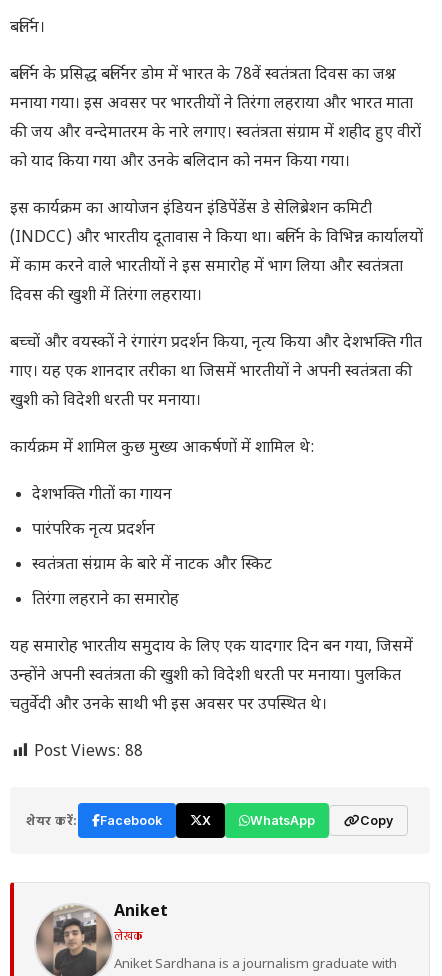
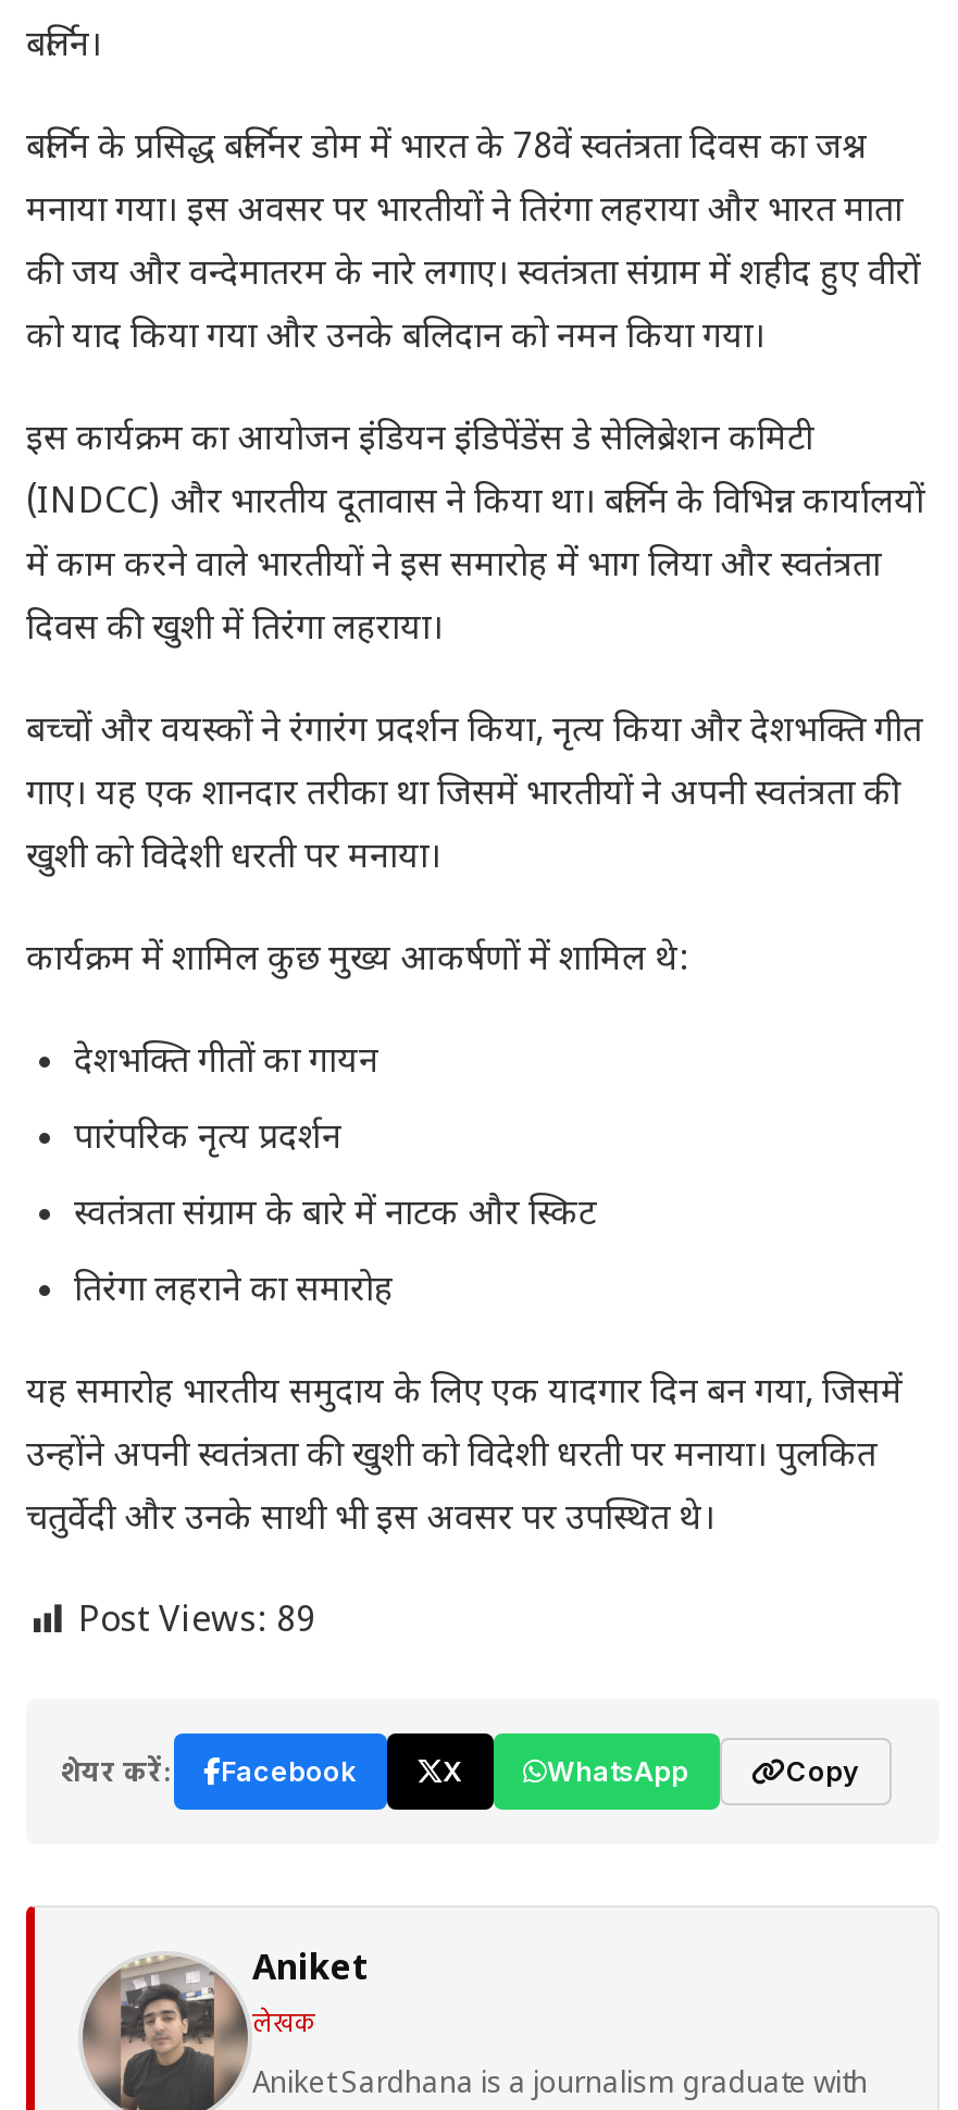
- Post Views: 88
+ Post Views: 89
